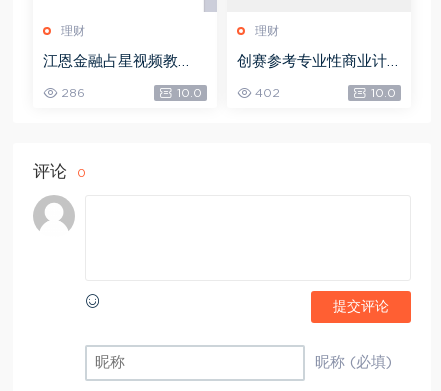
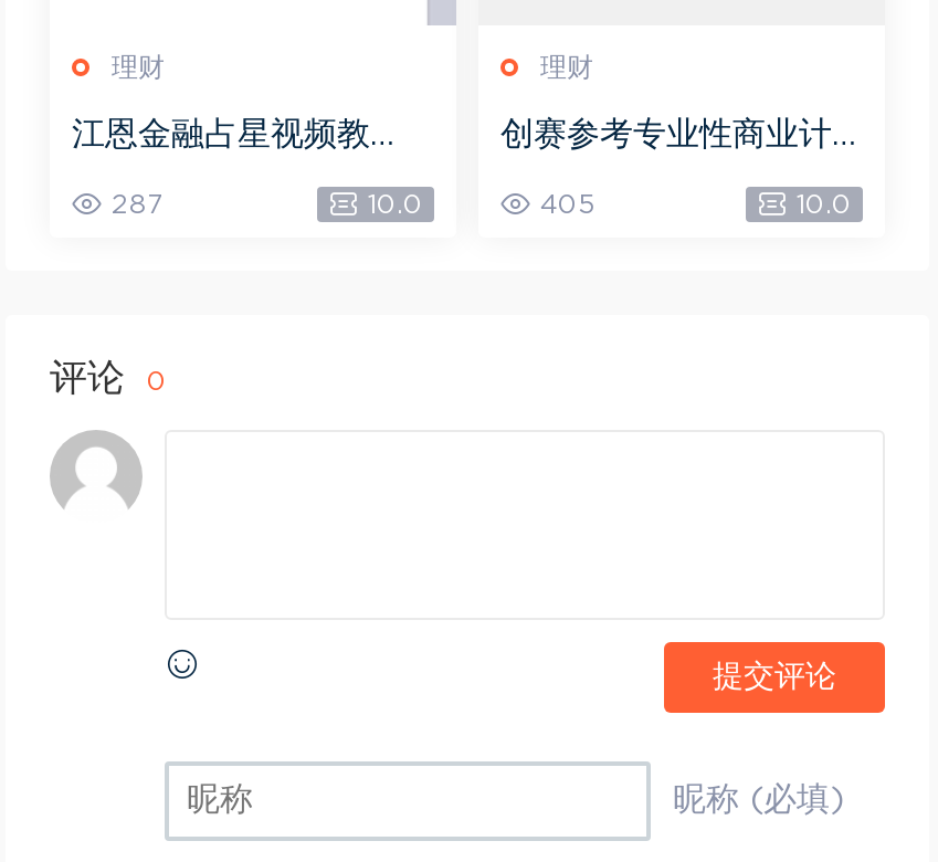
- 286
+ 287

- 402
+ 405
